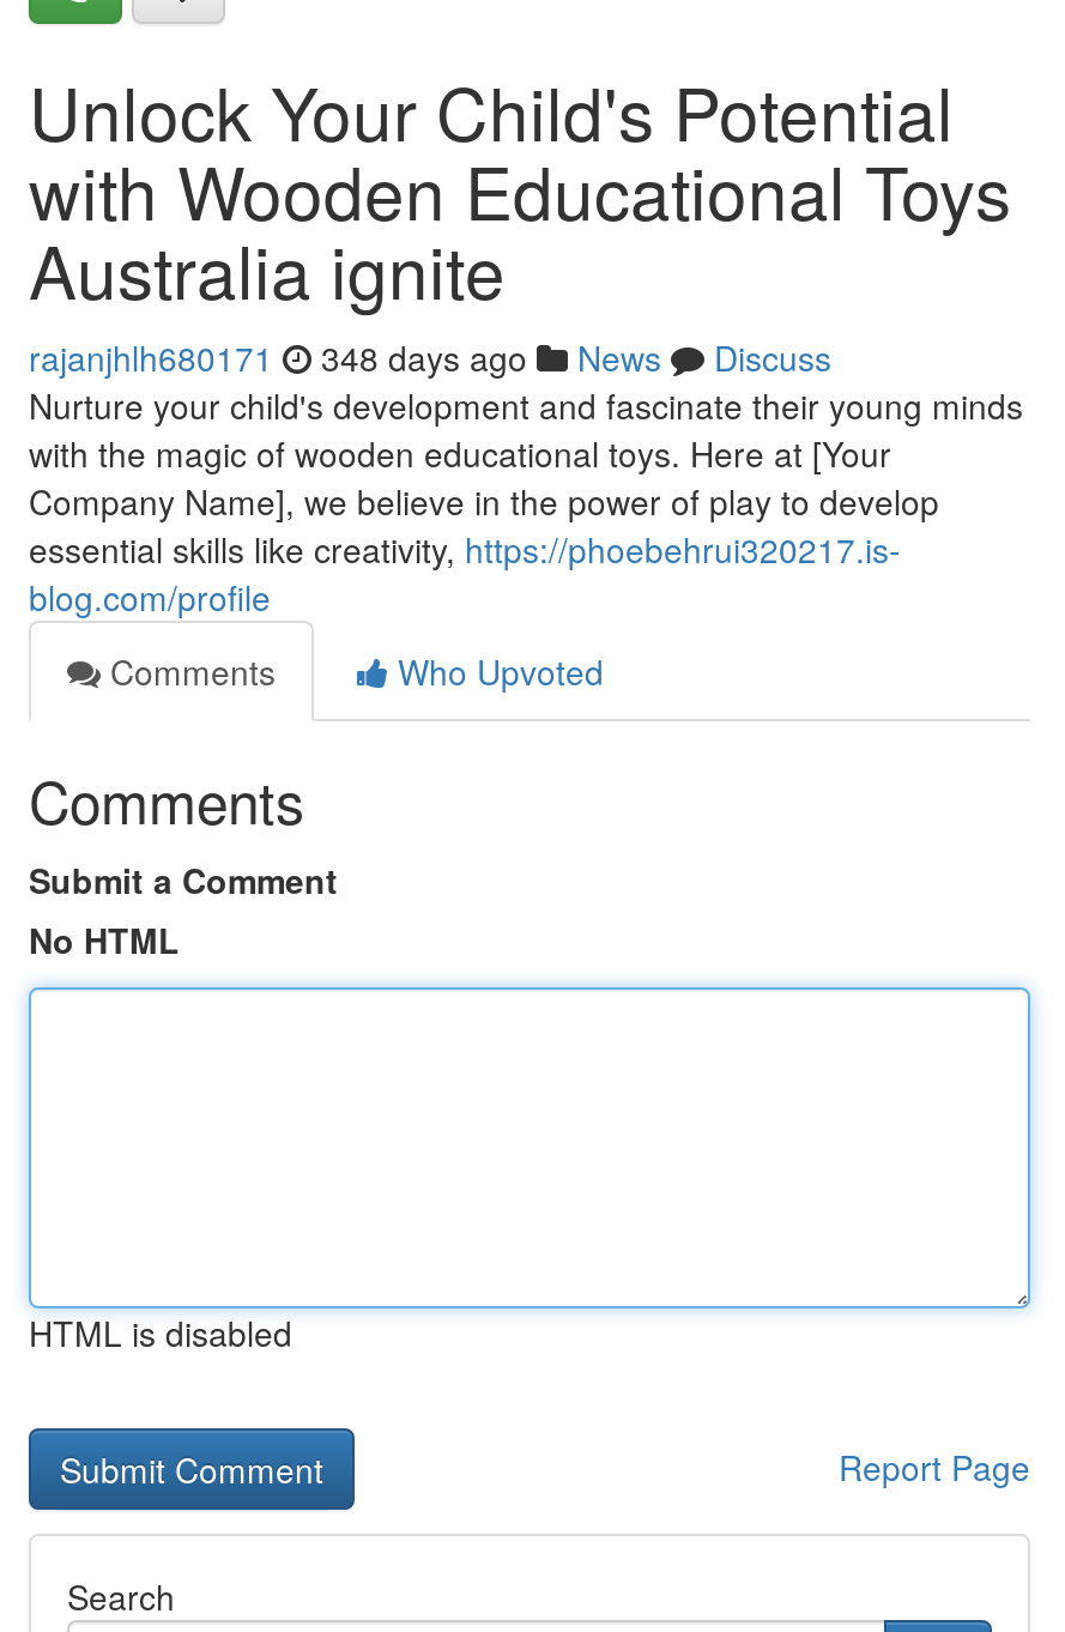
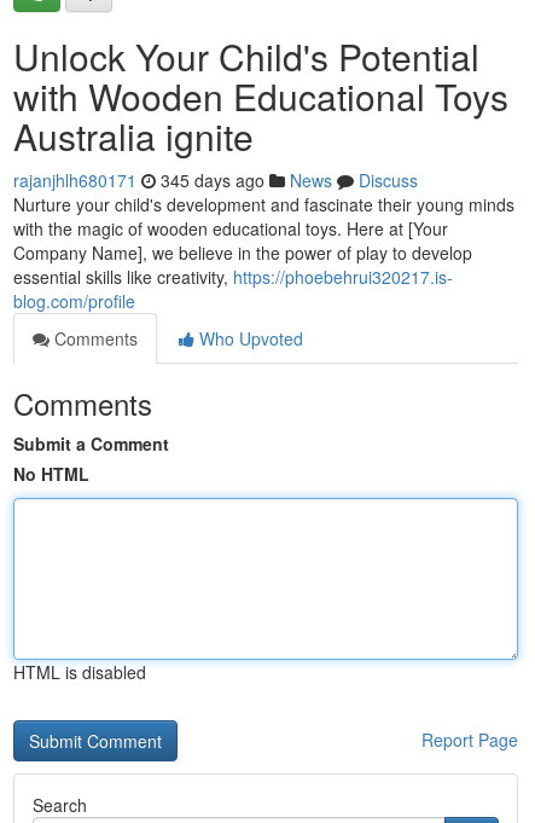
- rajanjhlh680171 348 days ago News Discuss
+ rajanjhlh680171 345 days ago News Discuss
